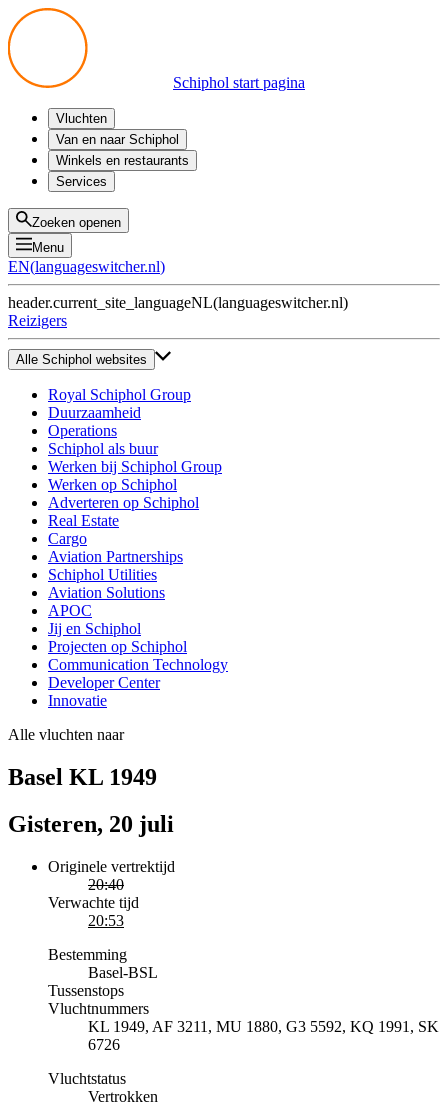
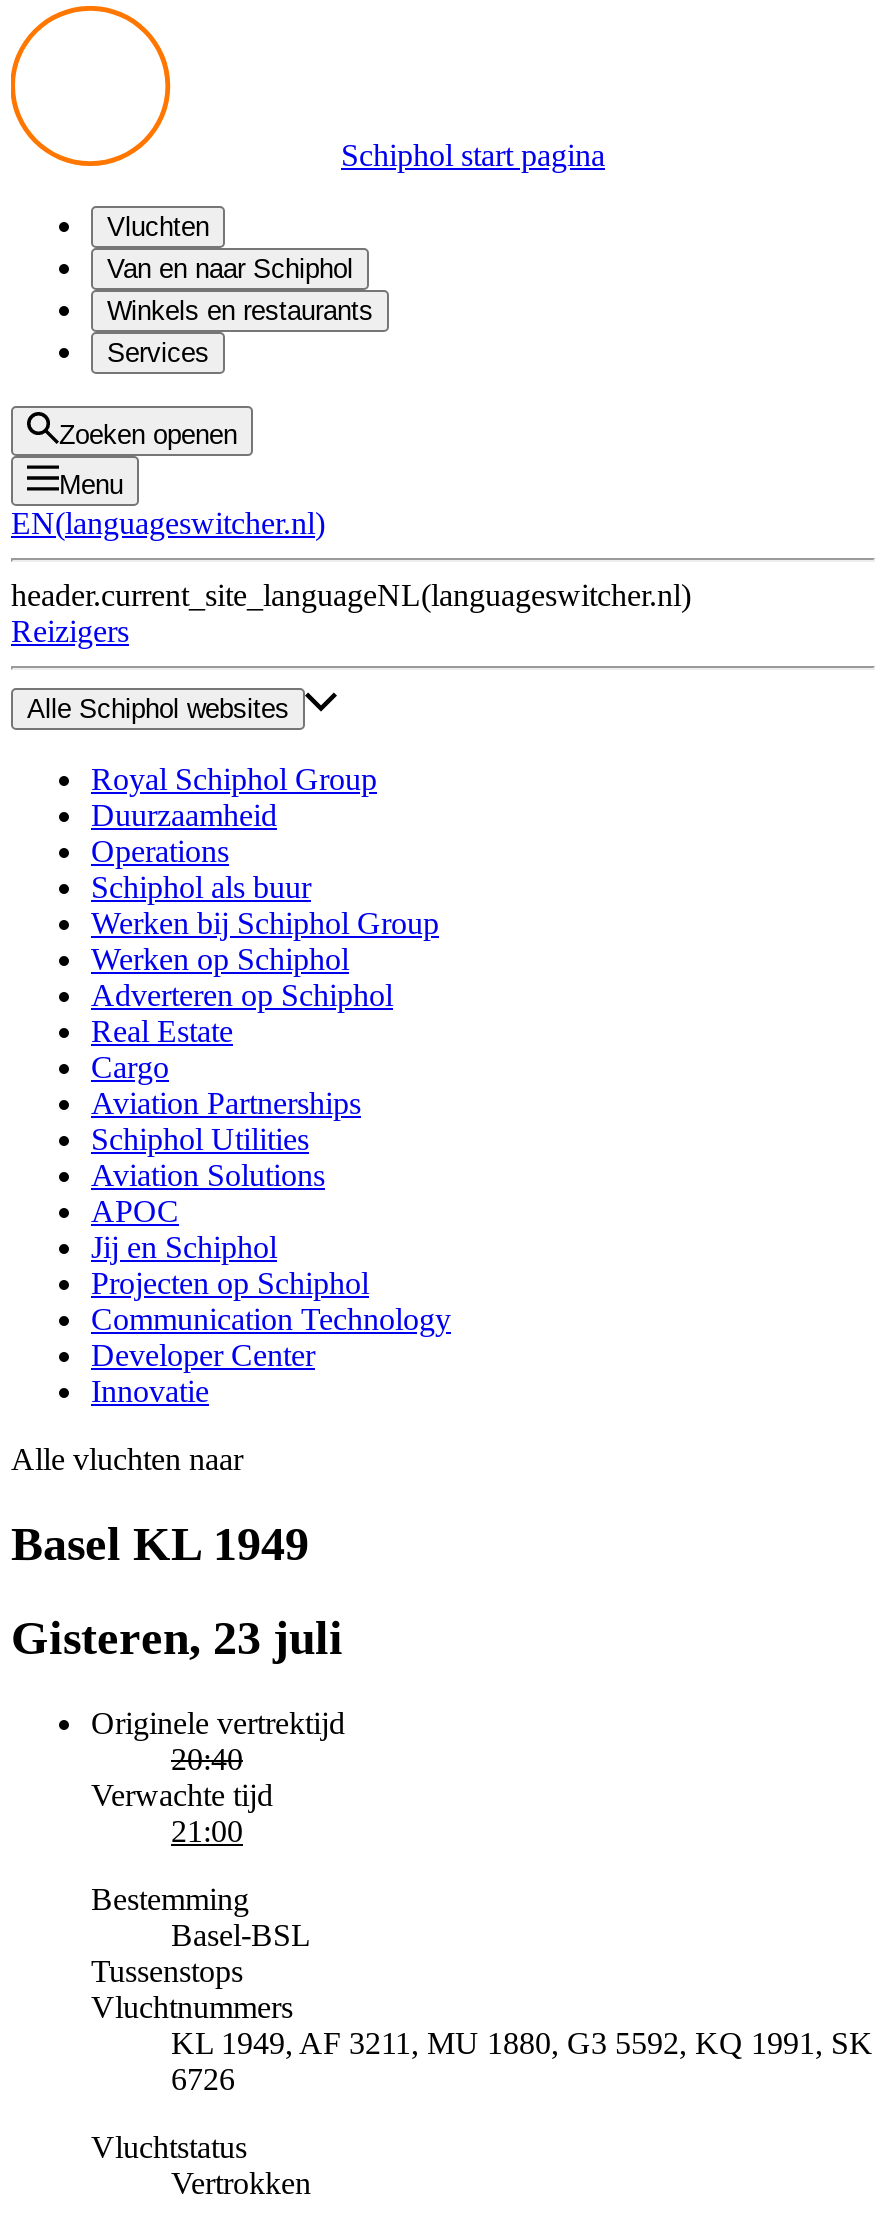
- Gisteren, 20 juli
+ Gisteren, 23 juli

- 20:53
+ 21:00
